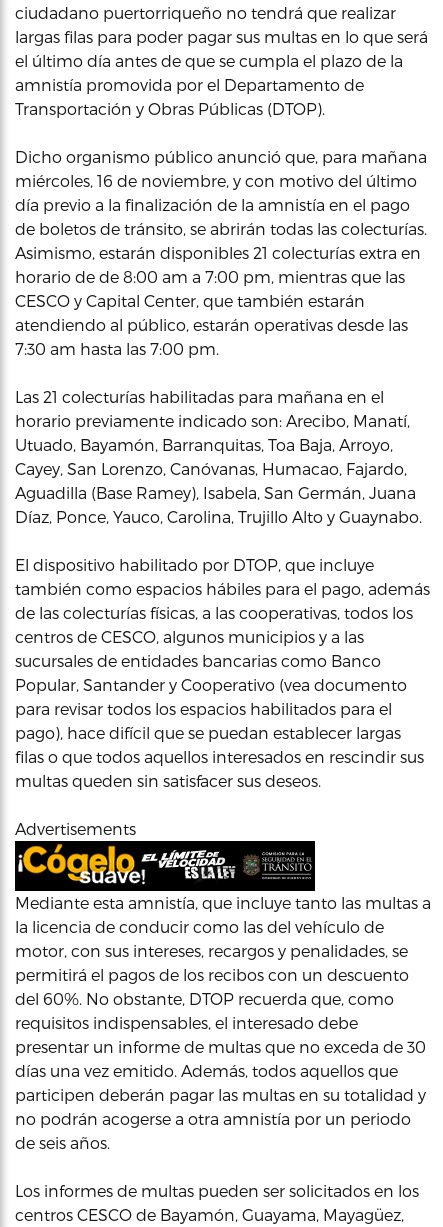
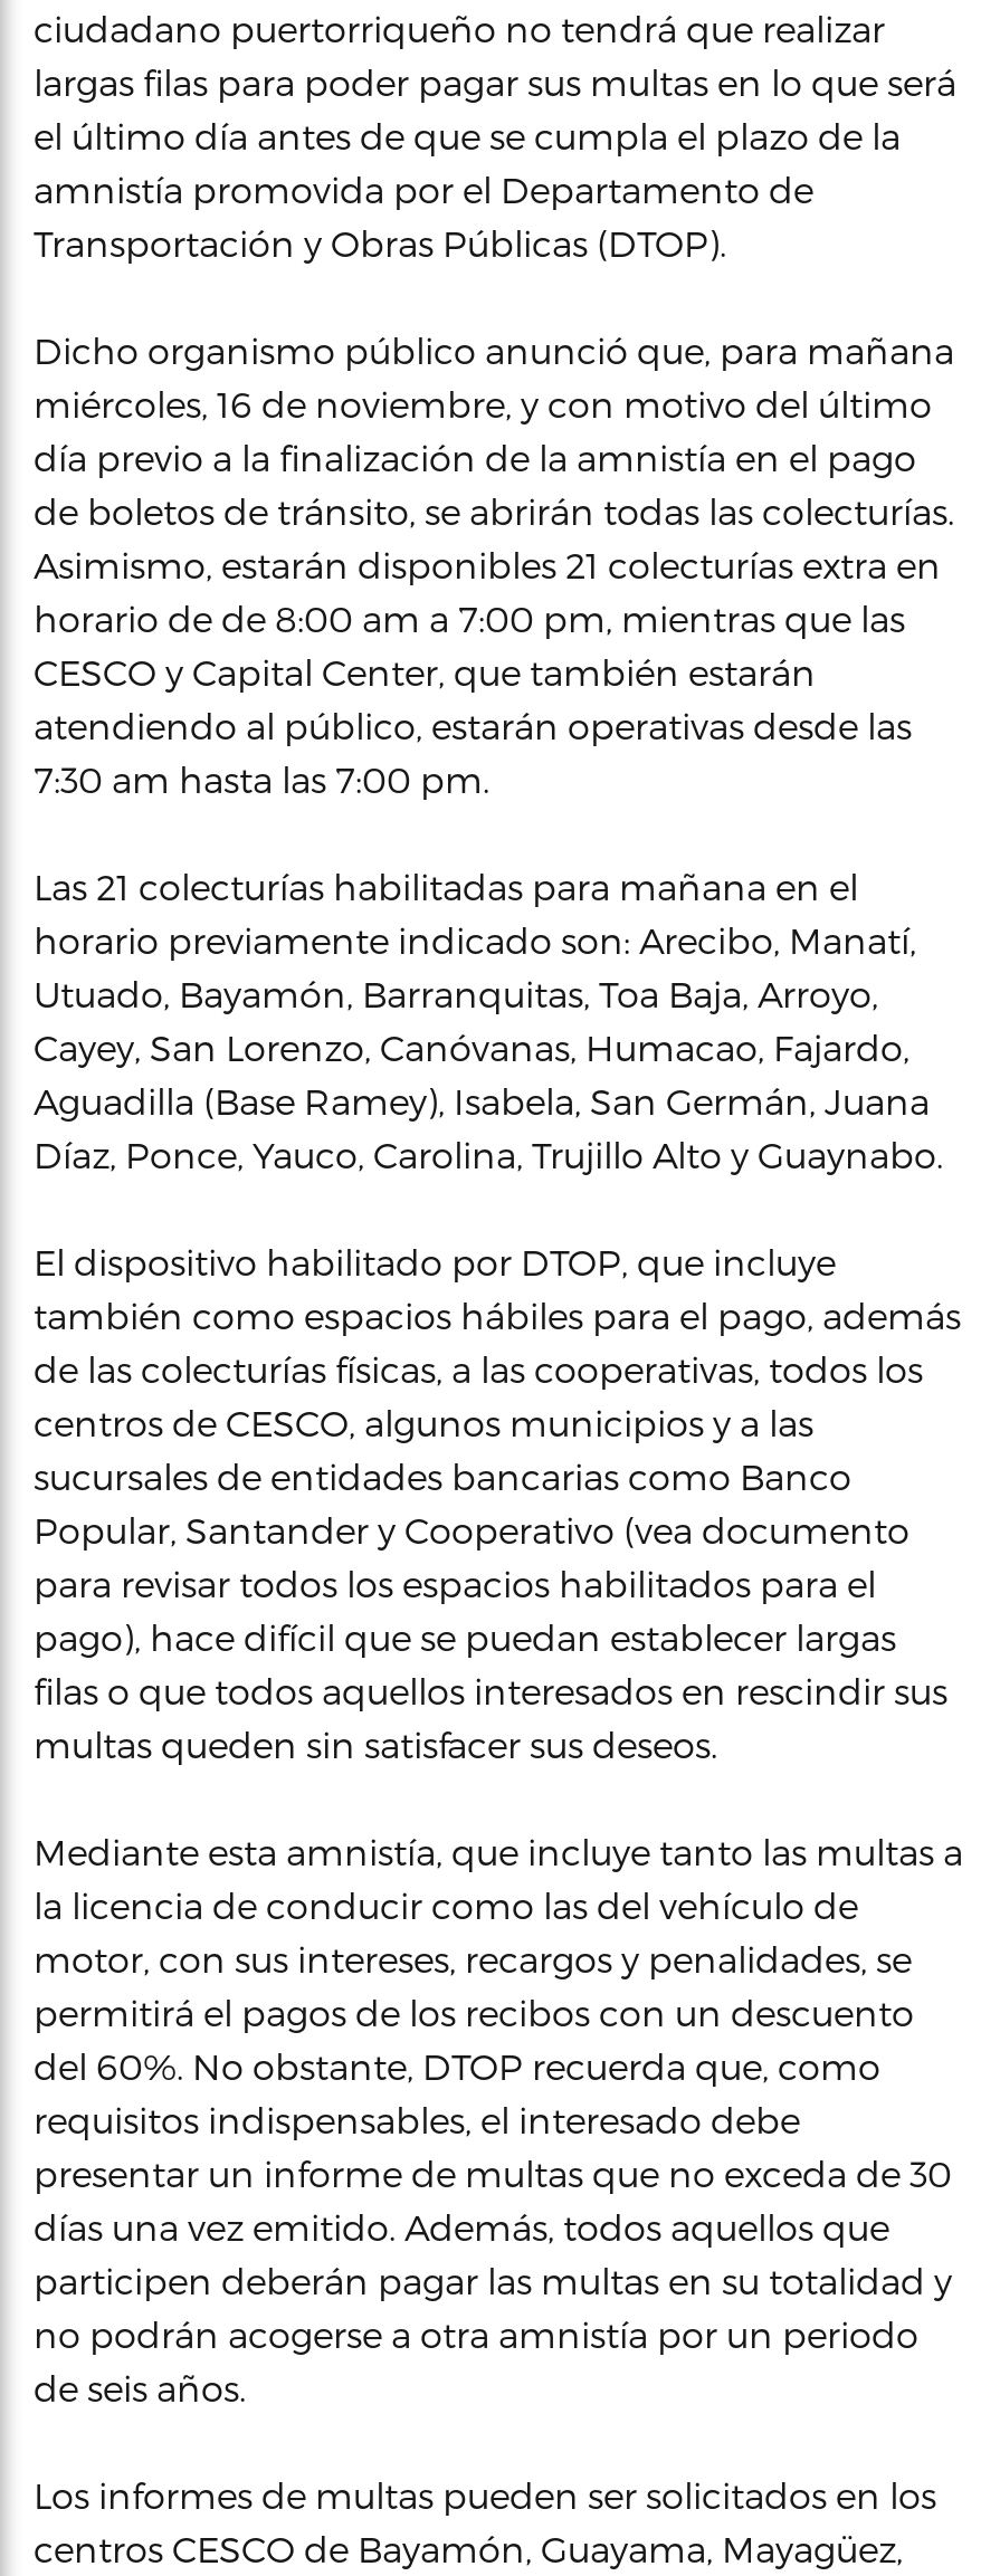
- Advertisements

- [image]
